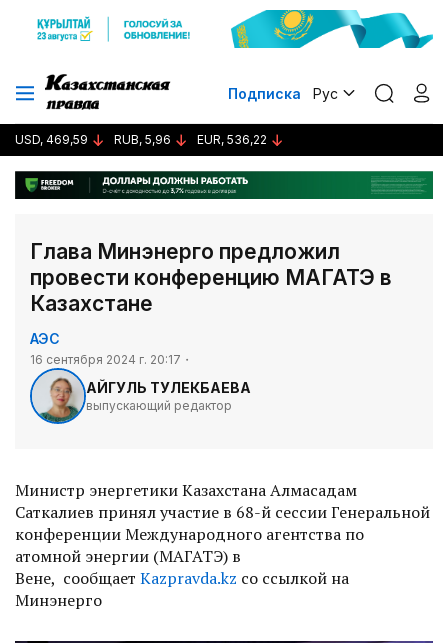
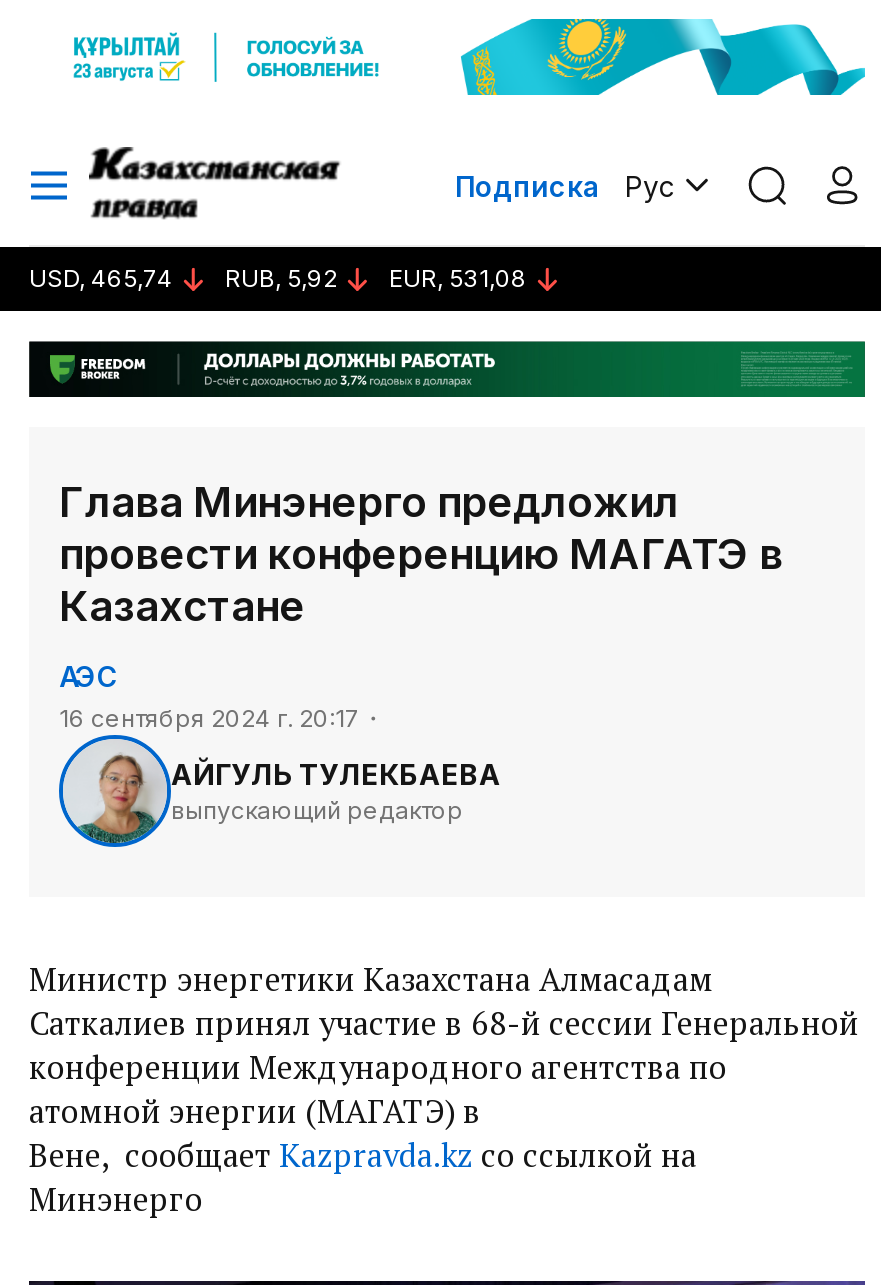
- USD, 469,59
+ USD, 465,74

- RUB, 5,96
+ RUB, 5,92

- EUR, 536,22
+ EUR, 531,08
